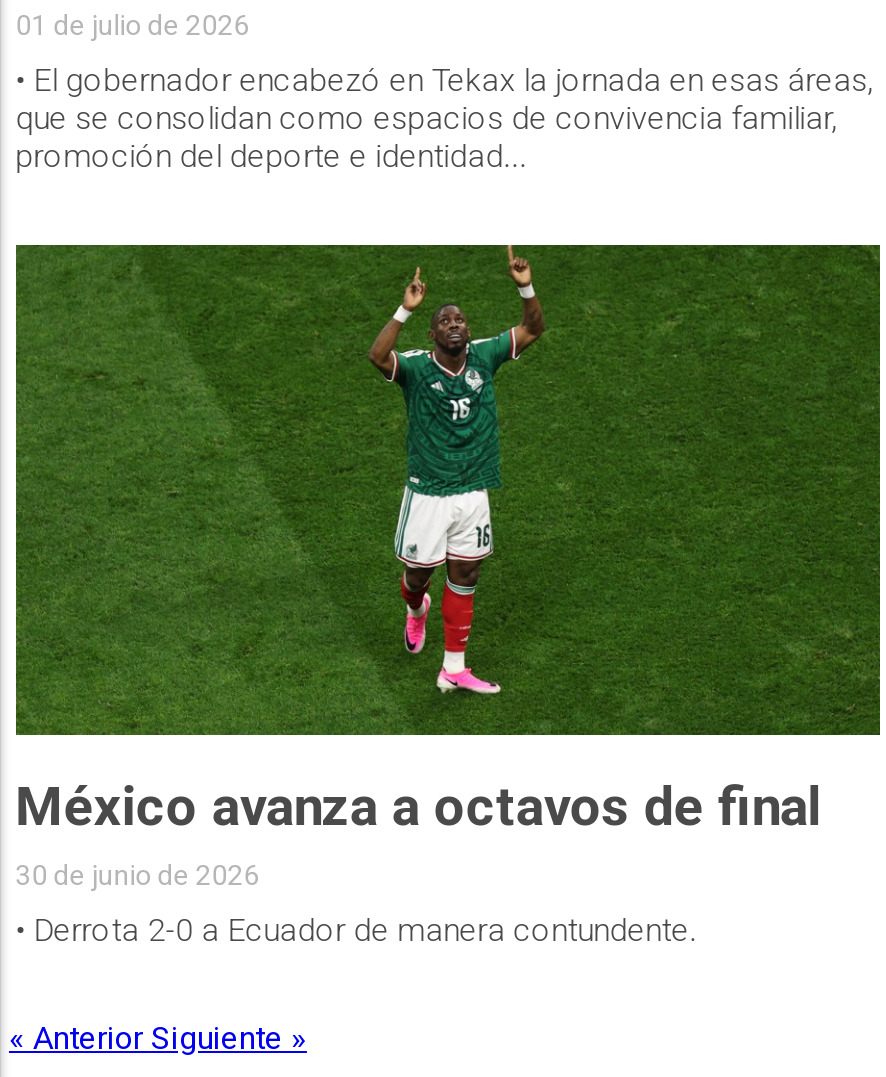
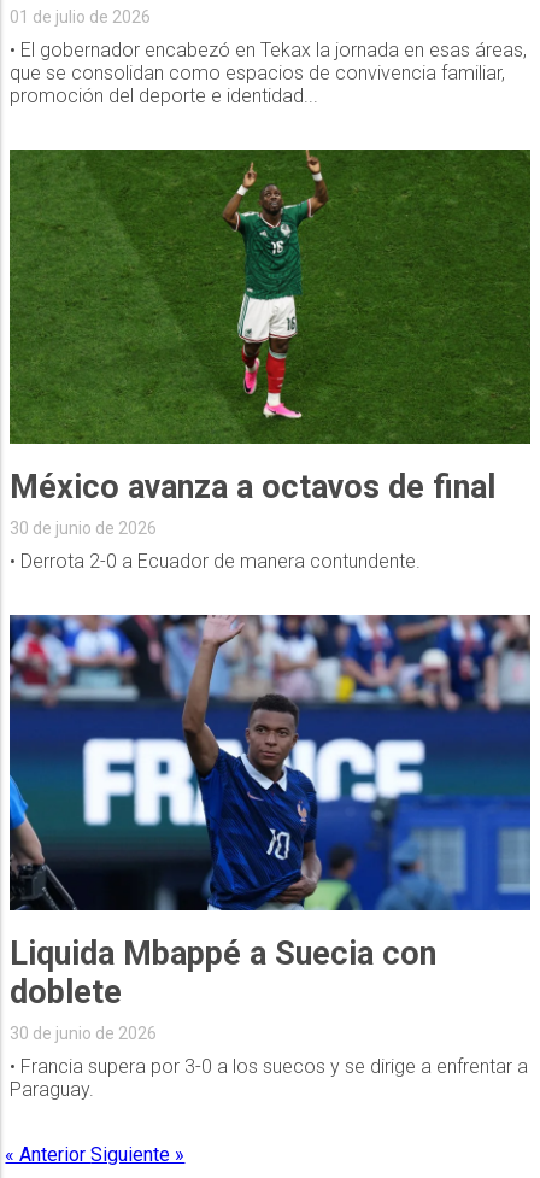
+ [image]
+ Liquida Mbappé a Suecia con
+ doblete
+ 30 de junio de 2026
+ • Francia supera por 3-0 a los suecos y se dirige a enfrentar a
+ Paraguay.
